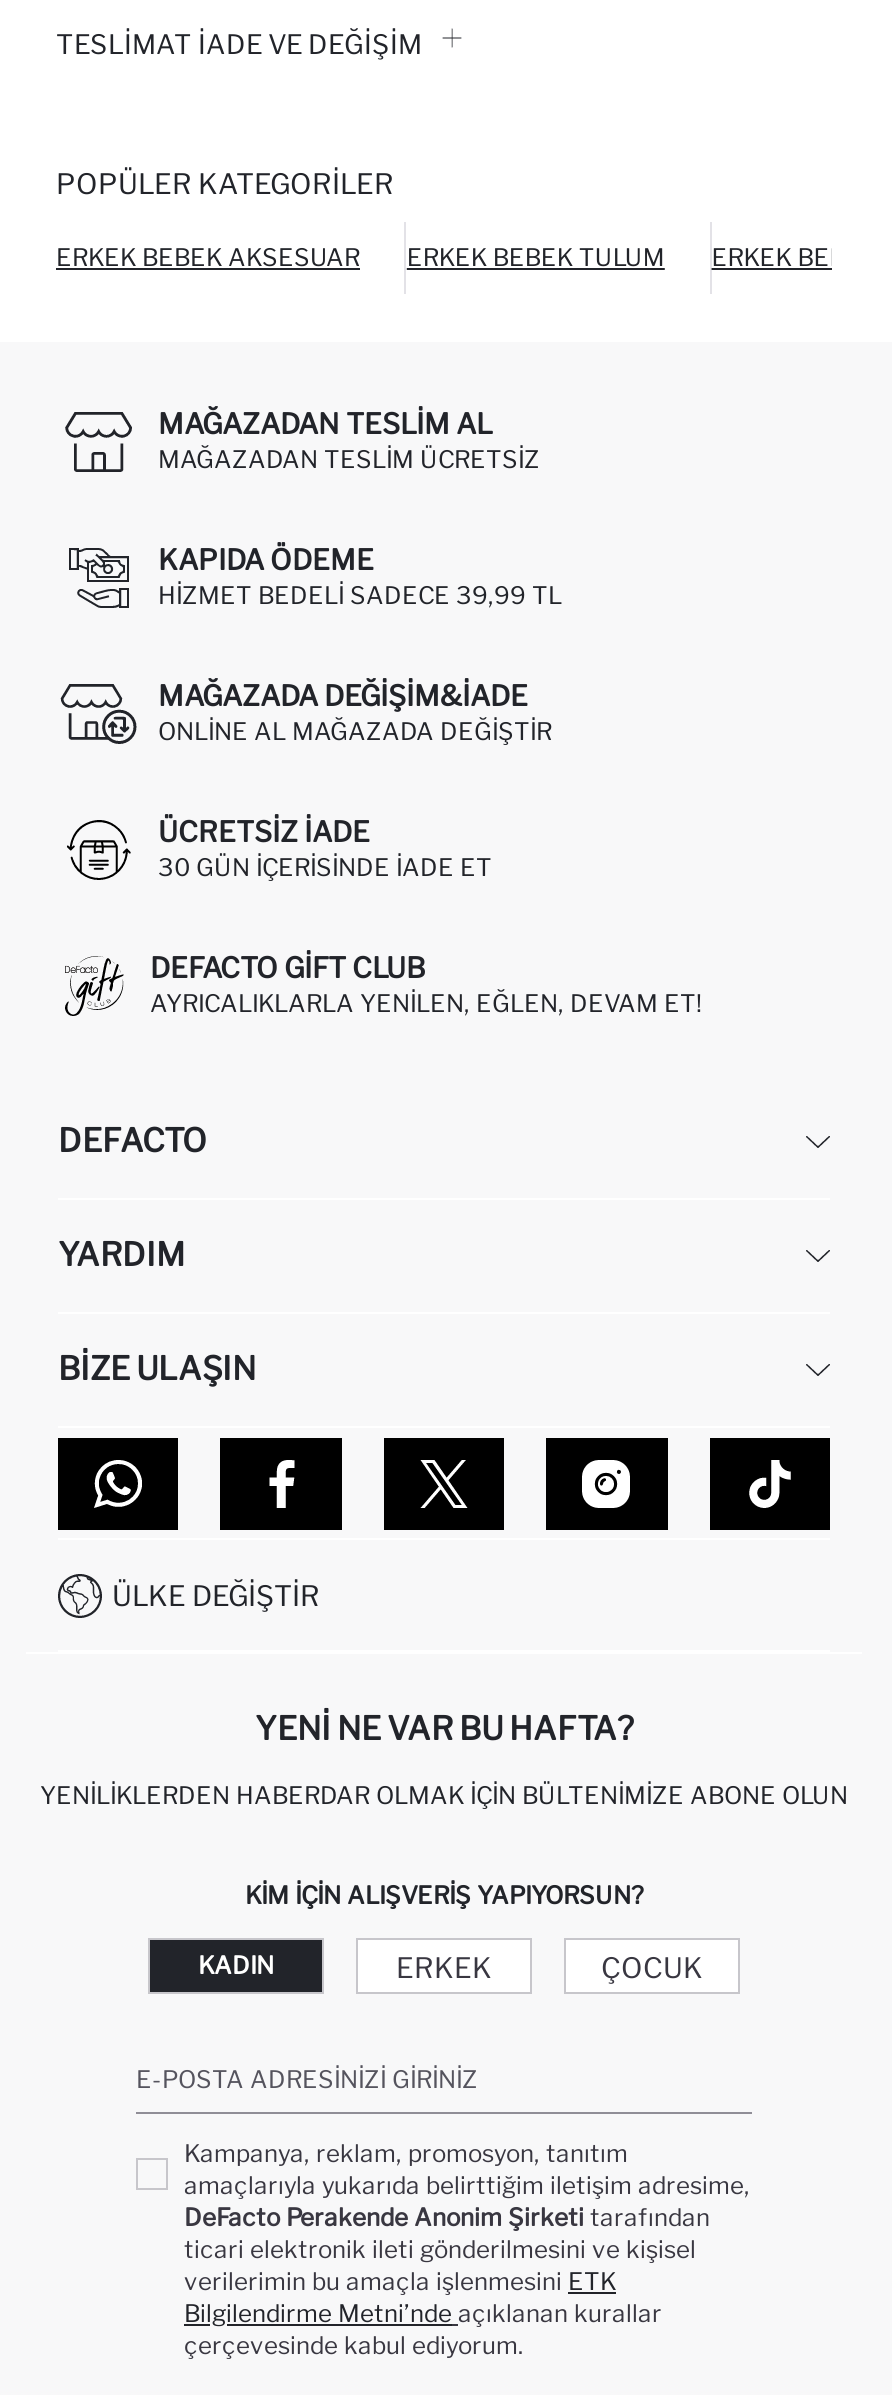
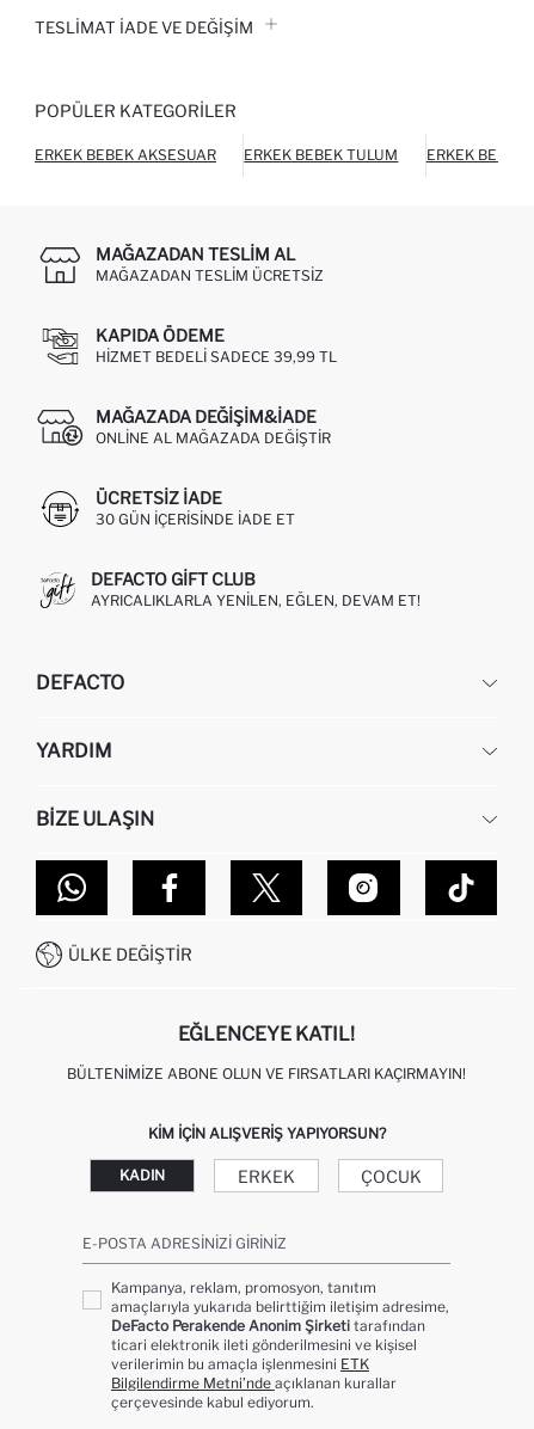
- YENI NE VAR BU HAFTA?
+ EĞLENCEYE KATIL!

- YENILIKLERDEN HABERDAR OLMAK İÇIN BÜLTENIMIZE ABONE OLUN
+ BÜLTENIMIZE ABONE OLUN VE FIRSATLARI KAÇIRMAYIN!
